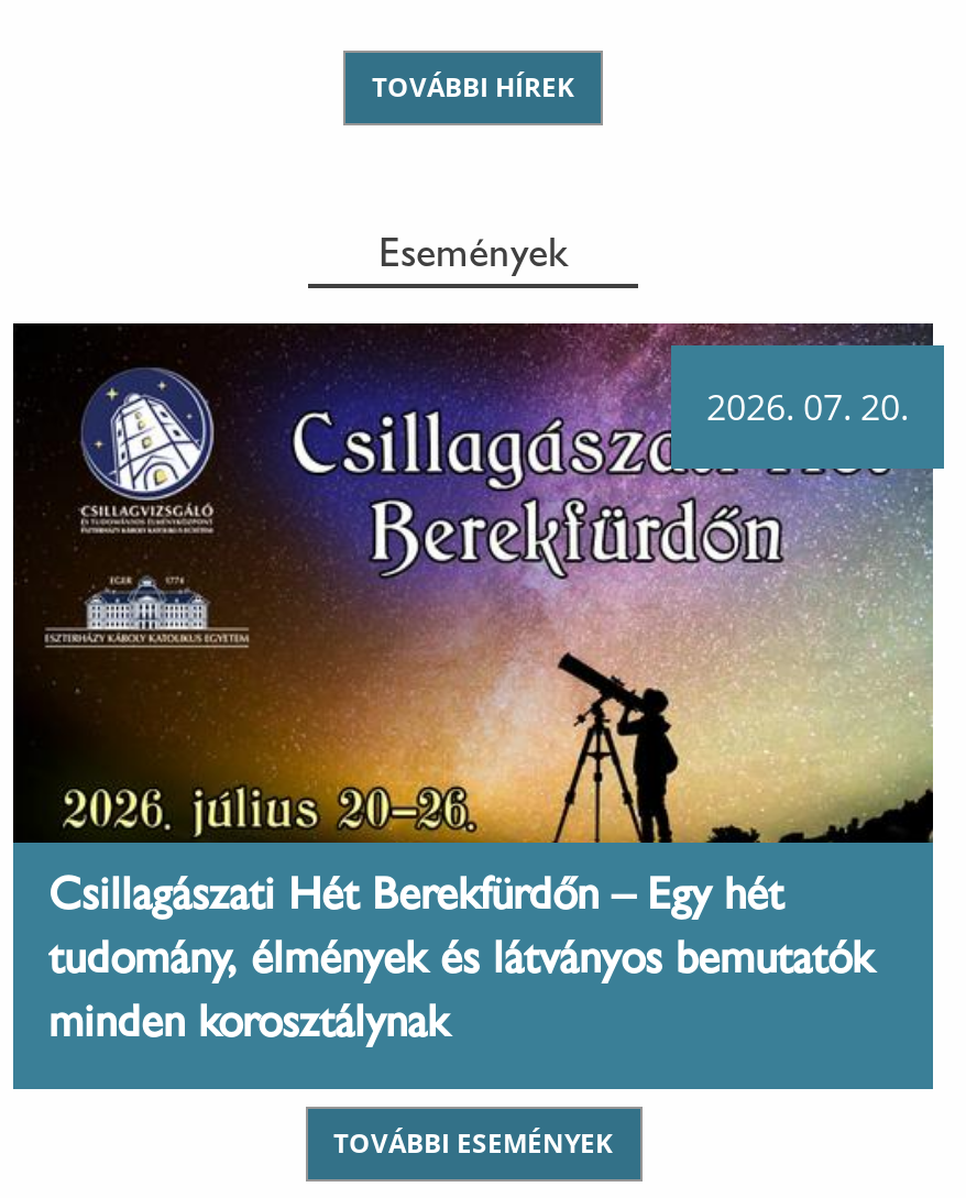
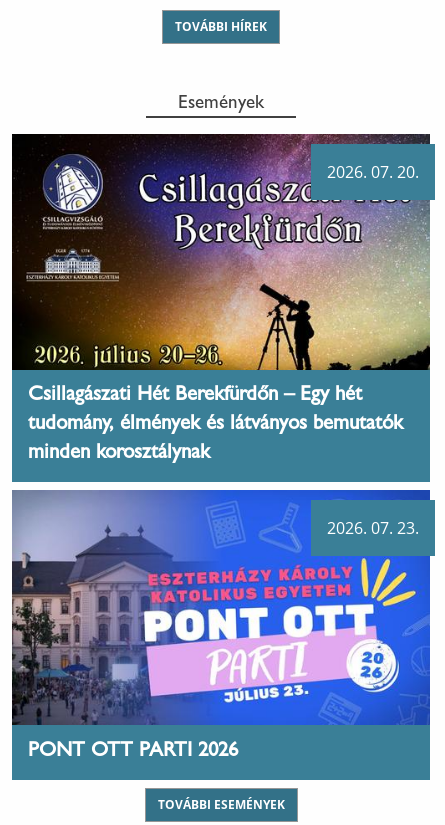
+ [image]
+ 2026. 07. 23.

+ PONT OTT PARTI 2026
